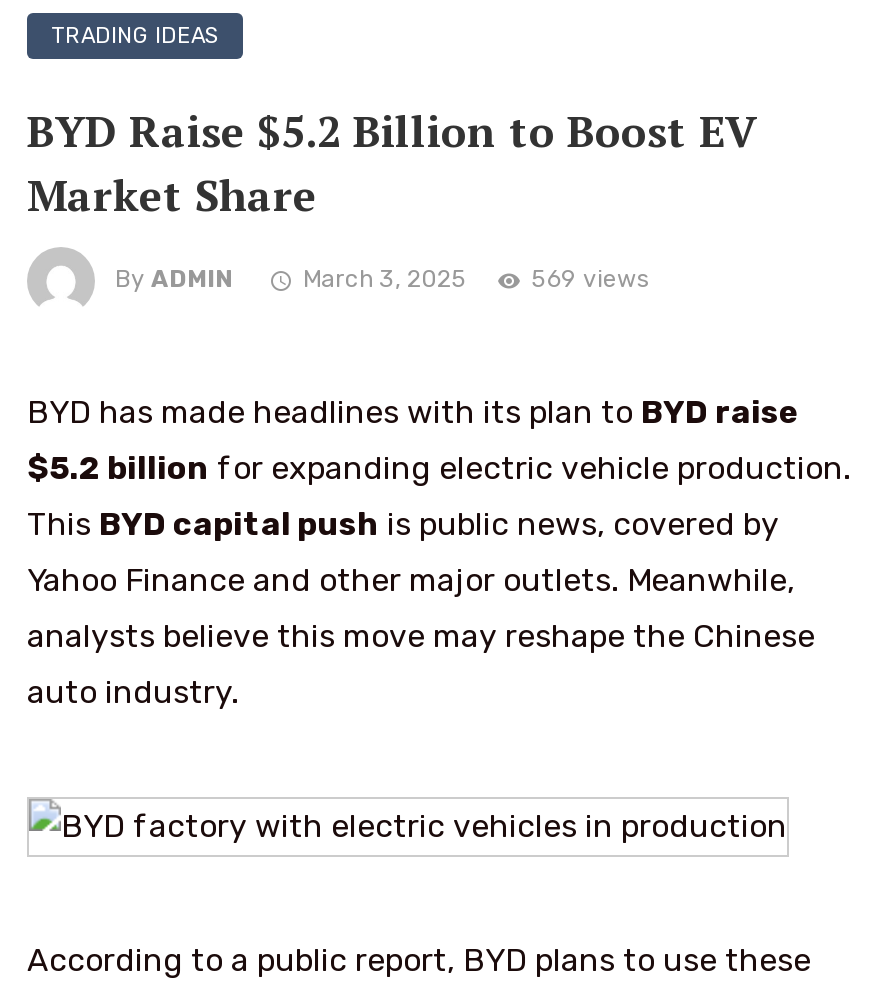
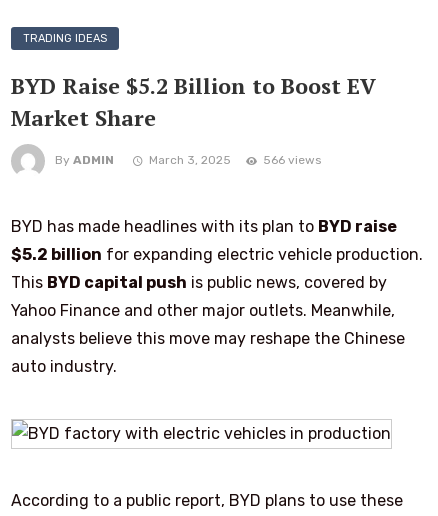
- 569 views
+ 566 views
